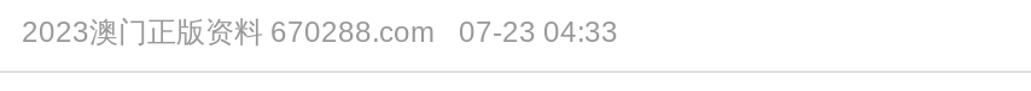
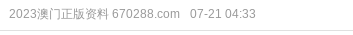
- 2023澳门正版资料 670288.com 07-23 04:33
+ 2023澳门正版资料 670288.com 07-21 04:33
